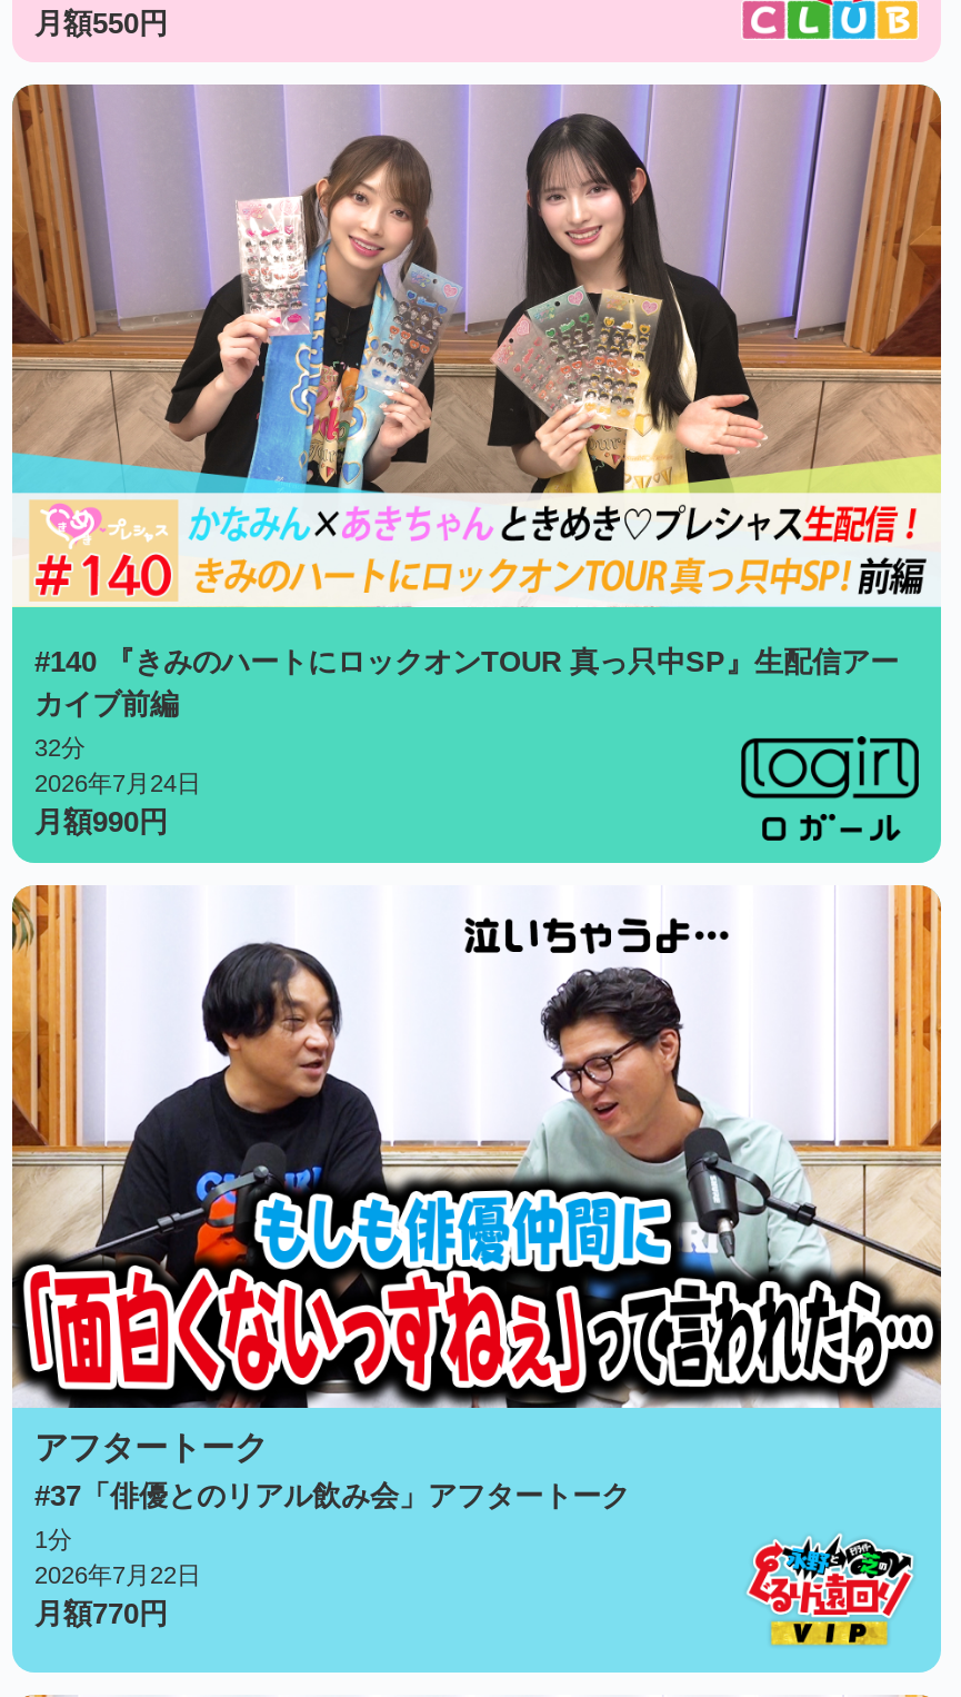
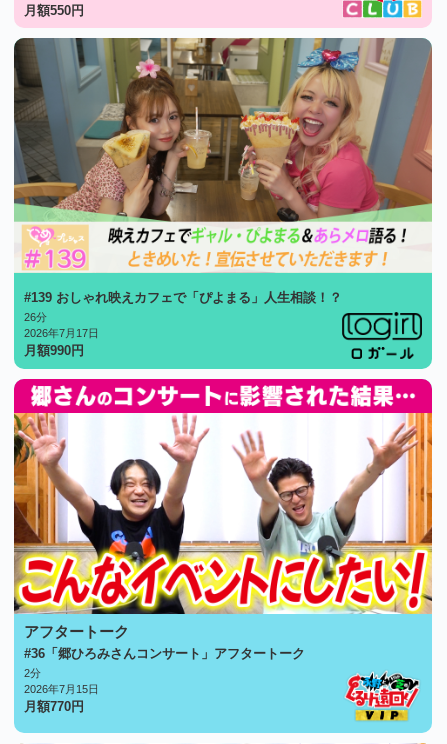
- [image]
- #140 『きみのハートにロックオンTOUR 真っ只中SP』生配信アー
- カイブ前編
- 32分
- 2026年7月24日
+ [image]
+ #139 おしゃれ映えカフェで「ぴよまる」人生相談！？
+ 26分
+ 2026年7月17日

- [image]
- #37「俳優とのリアル飲み会」アフタートーク
- 1分
- 2026年7月22日
+ [image]
+ #36「郷ひろみさんコンサート」アフタートーク
+ 2分
+ 2026年7月15日
